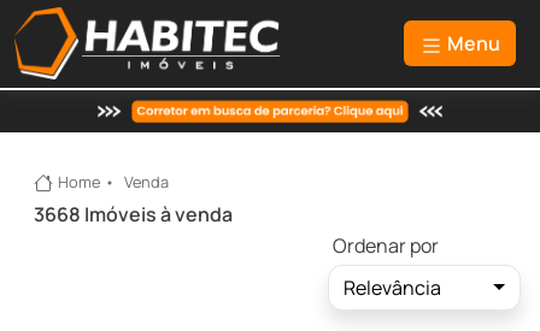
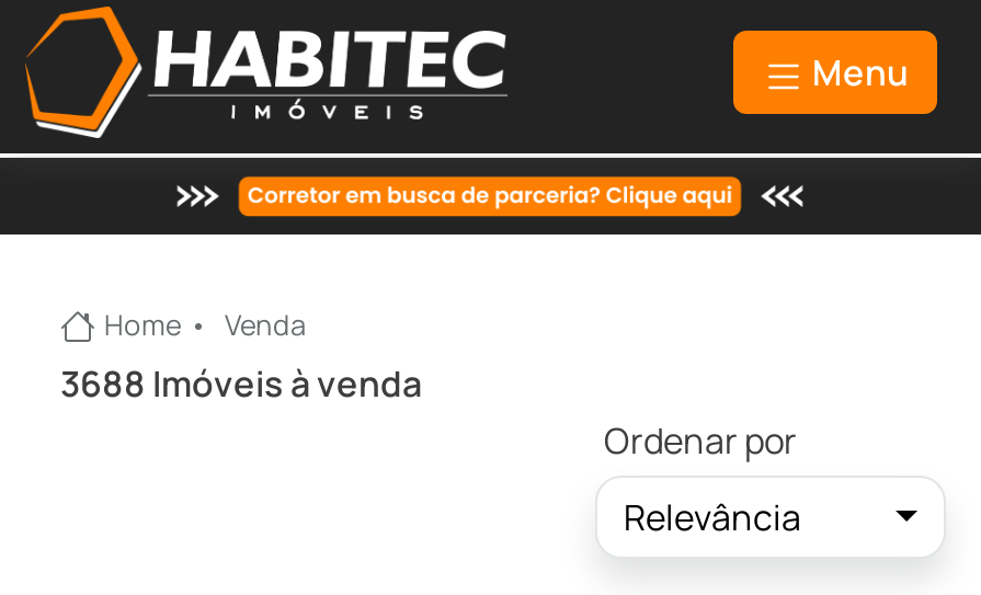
- 3668 Imóveis à venda
+ 3688 Imóveis à venda
